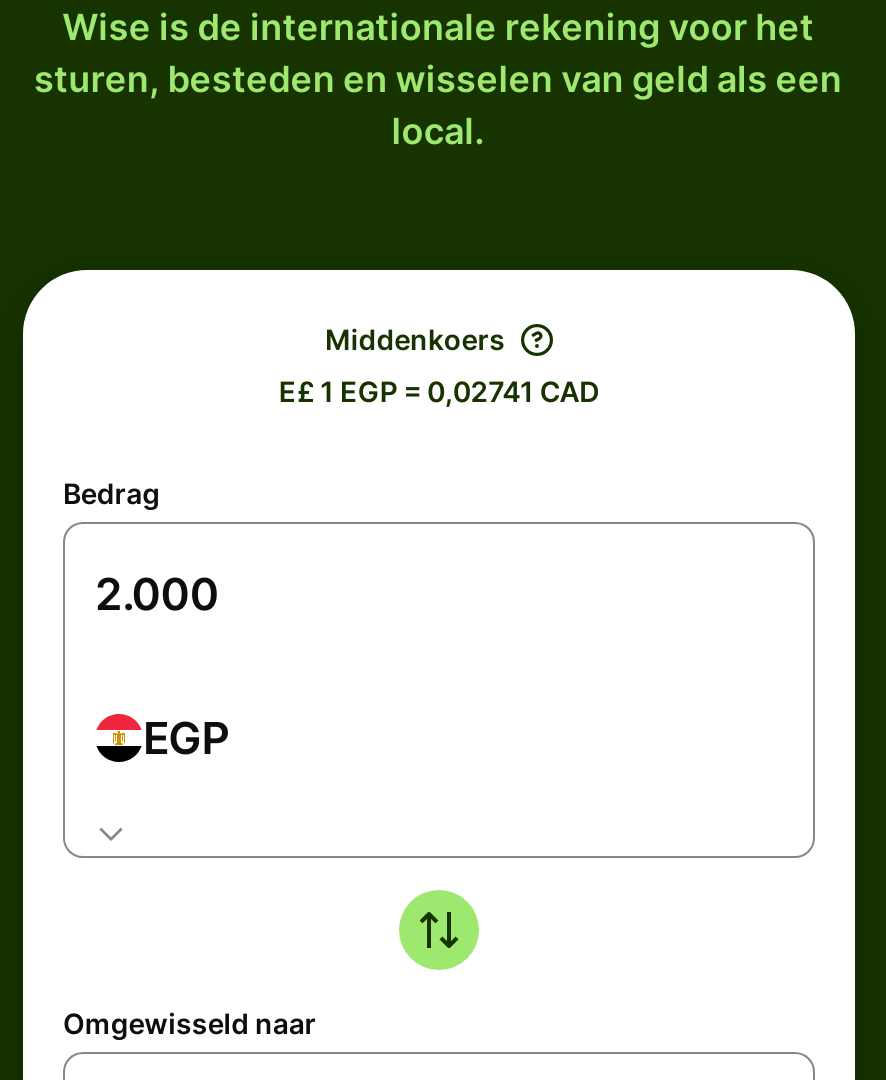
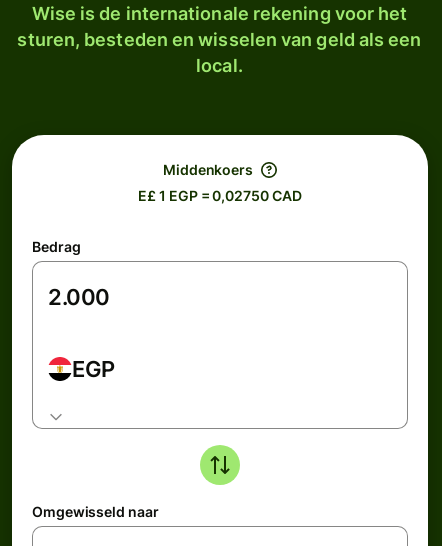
- E£ 1 EGP = 0,02741 CAD
+ E£ 1 EGP = 0,02750 CAD
